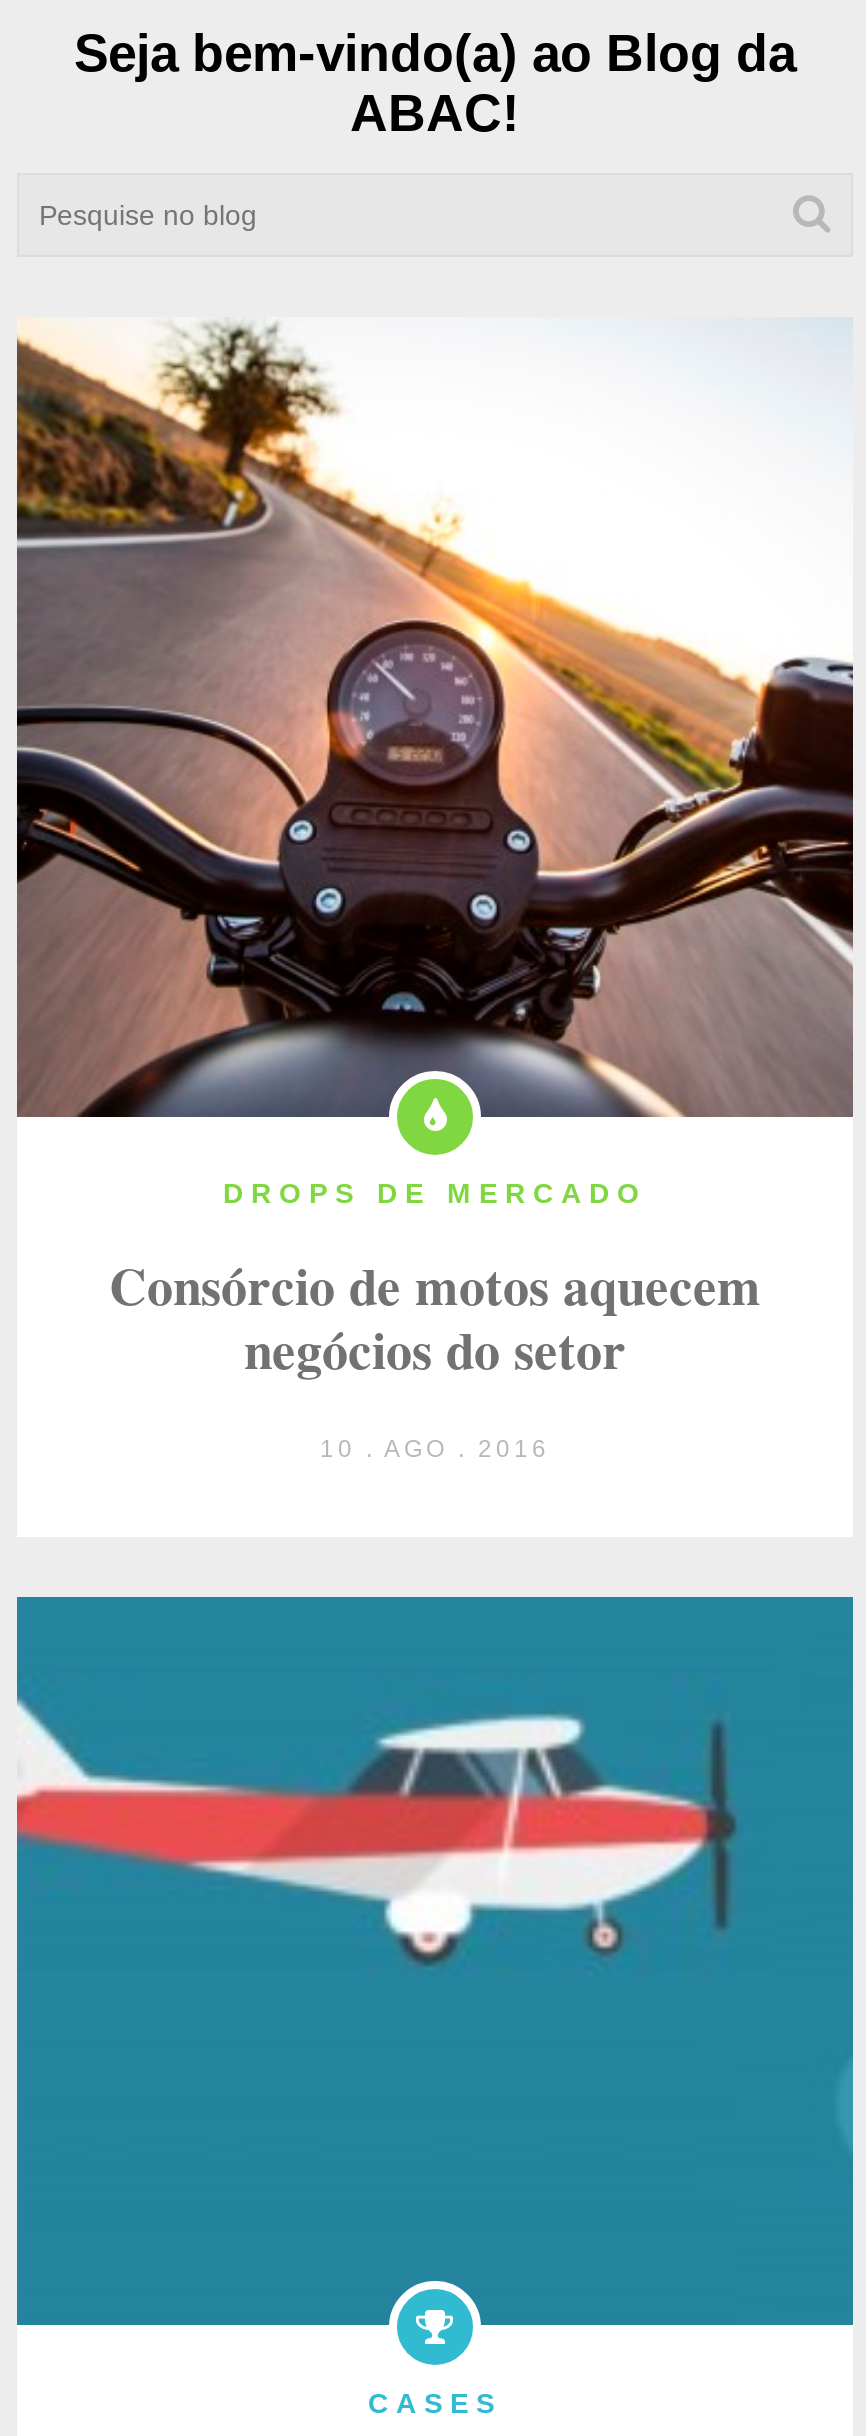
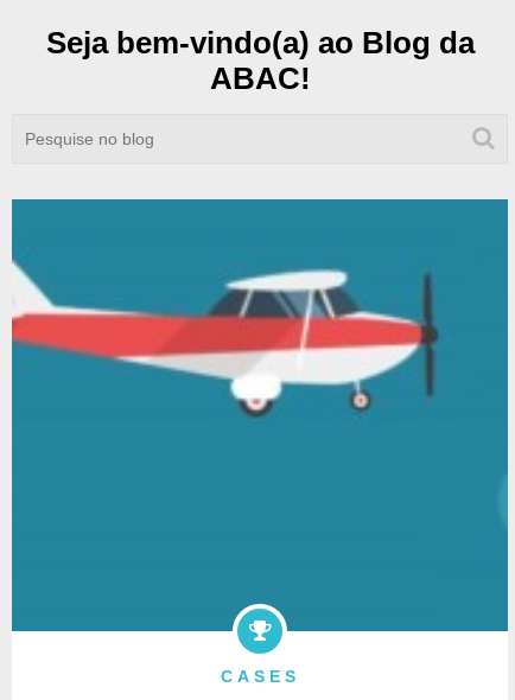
- [image]
- DROPS DE MERCADO
- Consórcio de motos aquecem
- negócios do setor
- 10 . AGO . 2016
